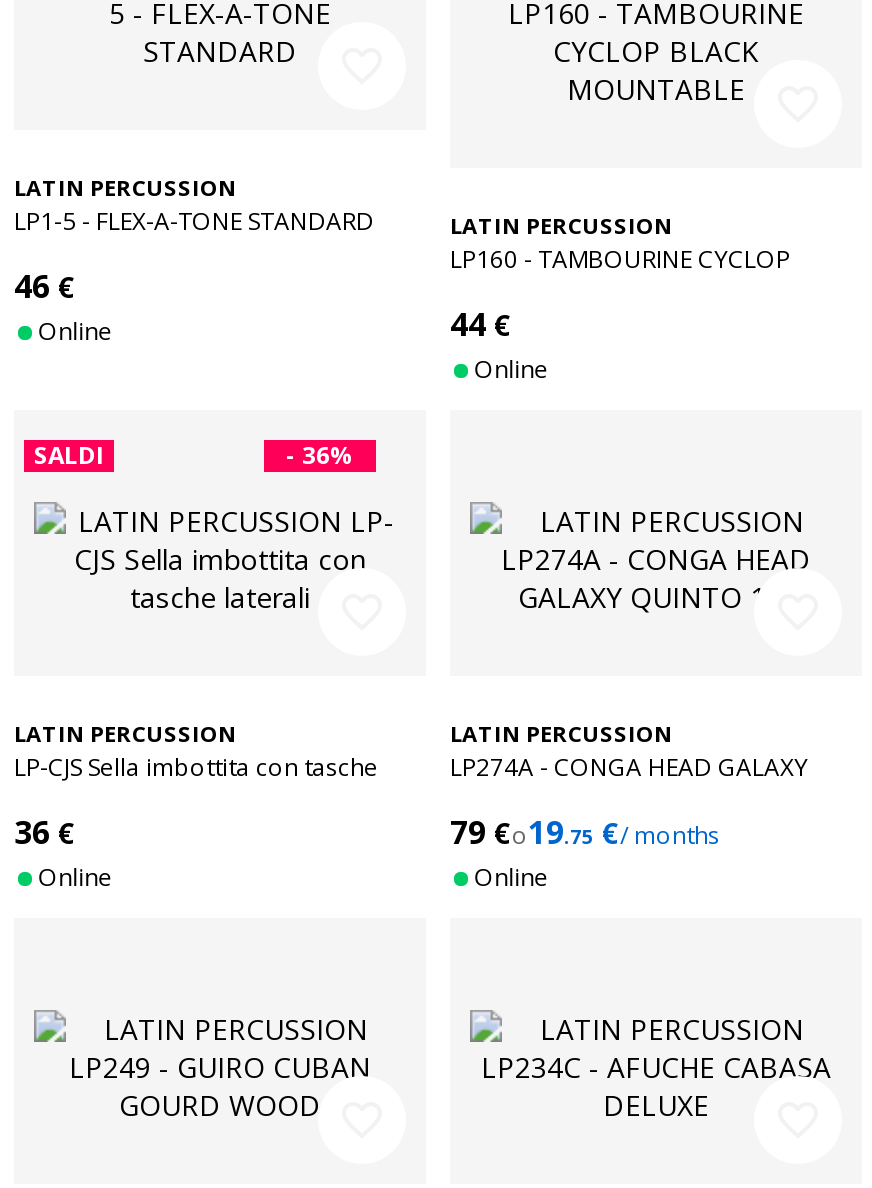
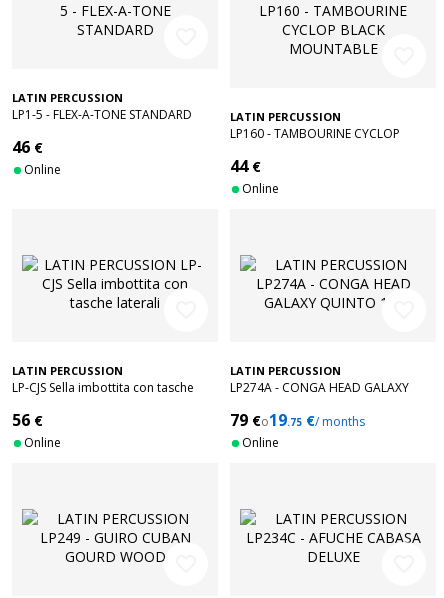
- SALDI
- - 36%

- 36 €
+ 56 €
